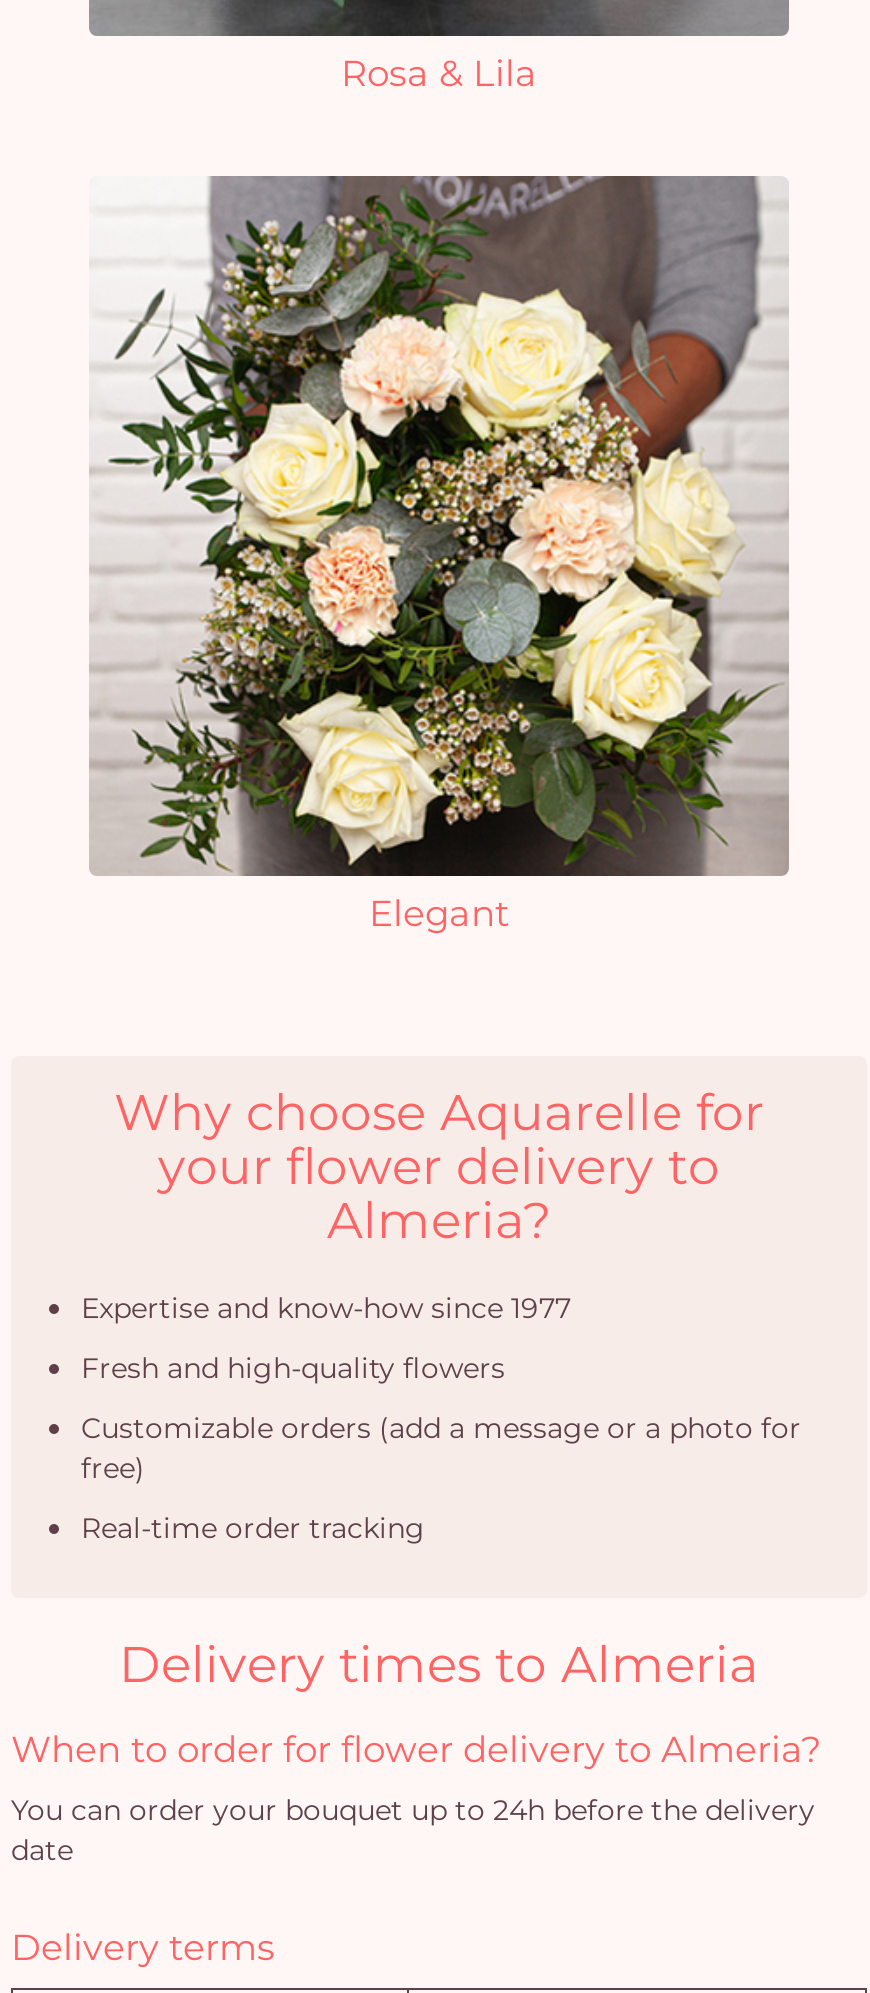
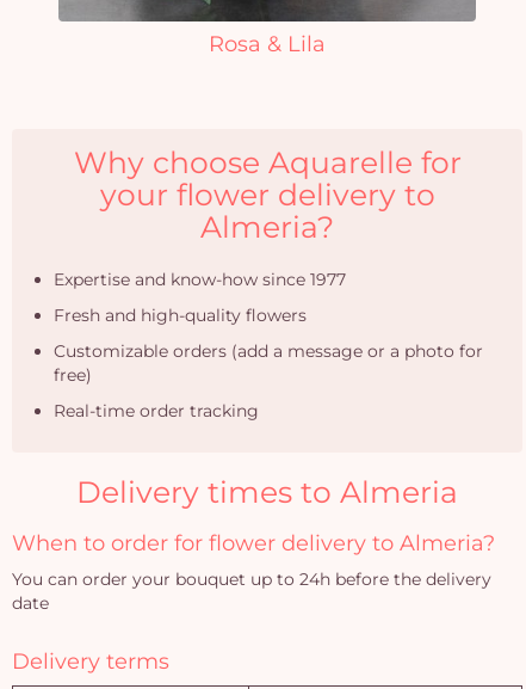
- [image]
- Elegant
